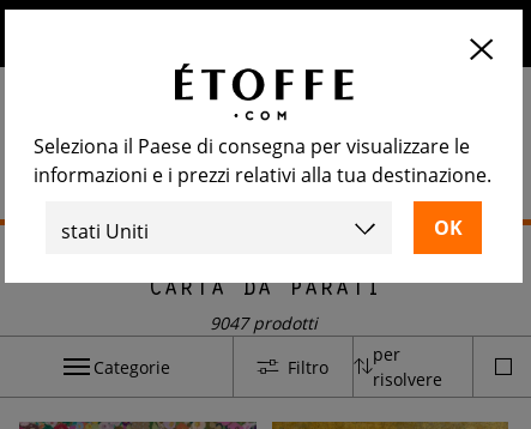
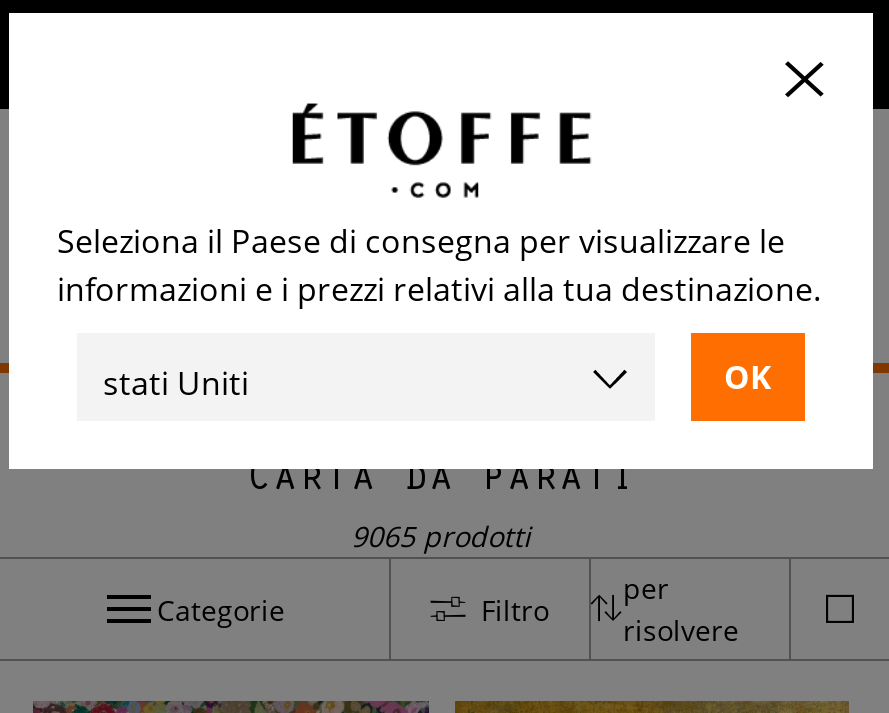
- 9047 prodotti
+ 9065 prodotti
